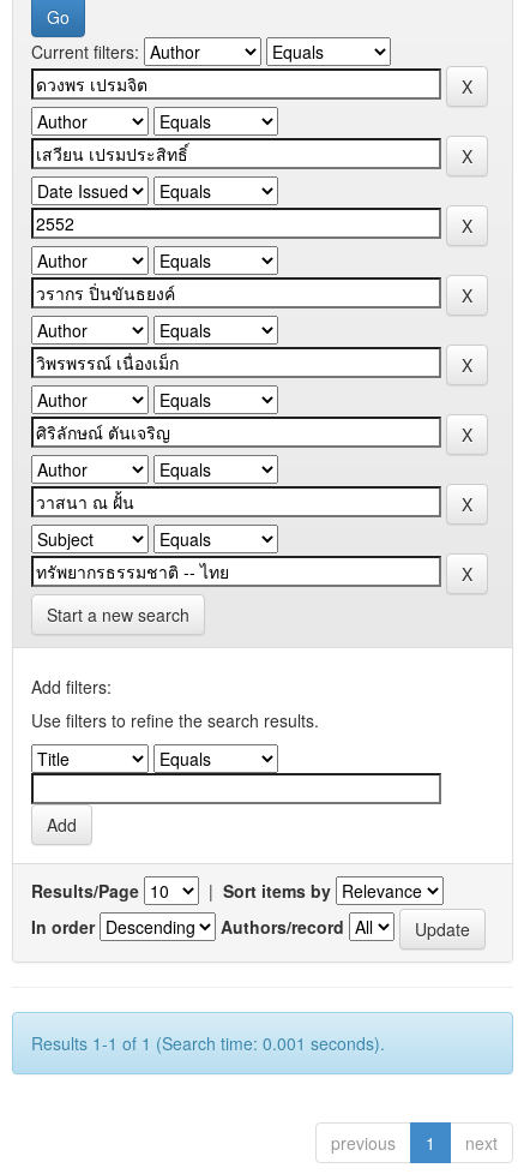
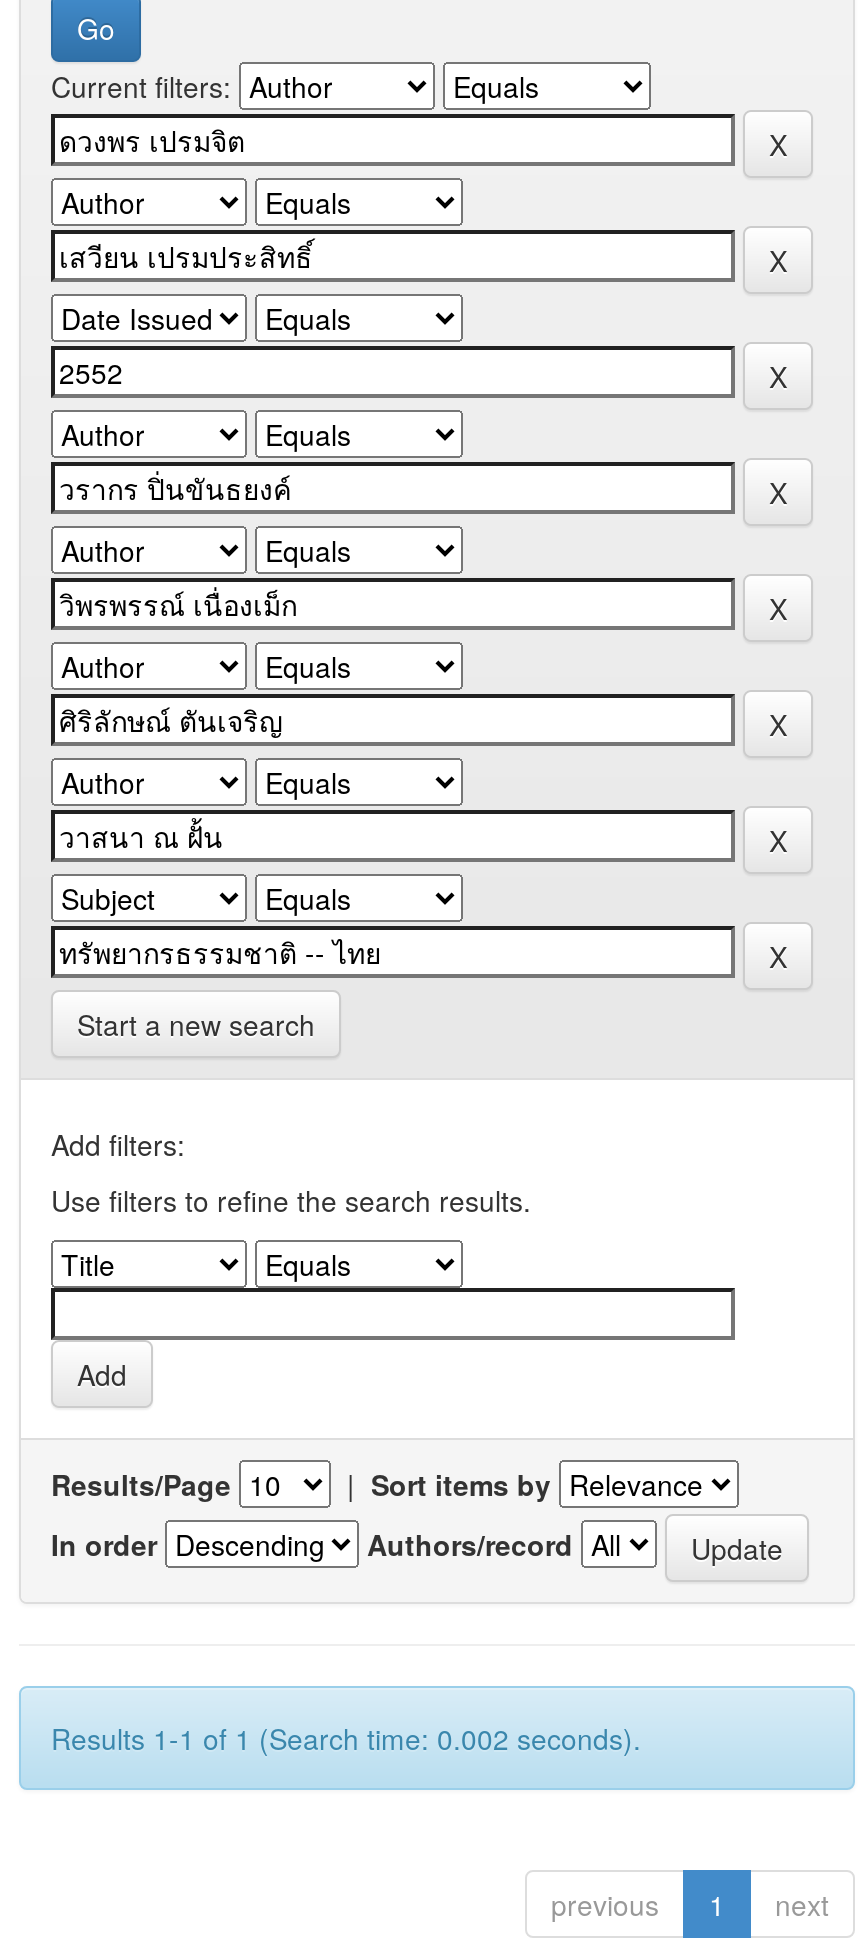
- Results 1-1 of 1 (Search time: 0.001 seconds).
+ Results 1-1 of 1 (Search time: 0.002 seconds).
